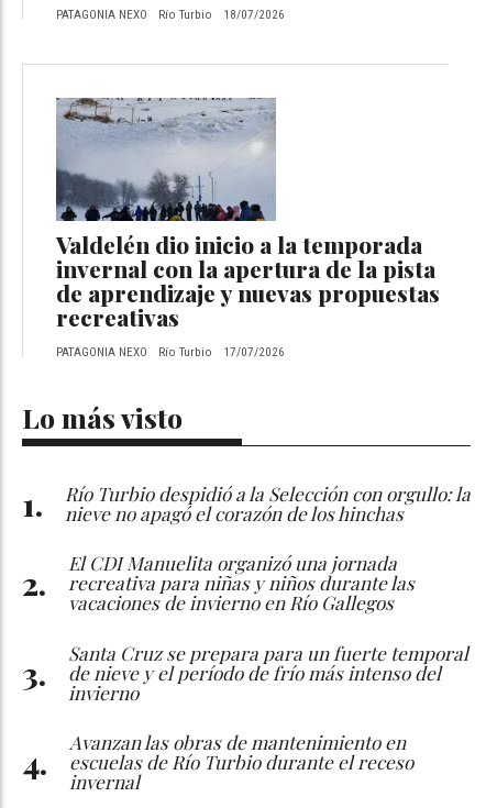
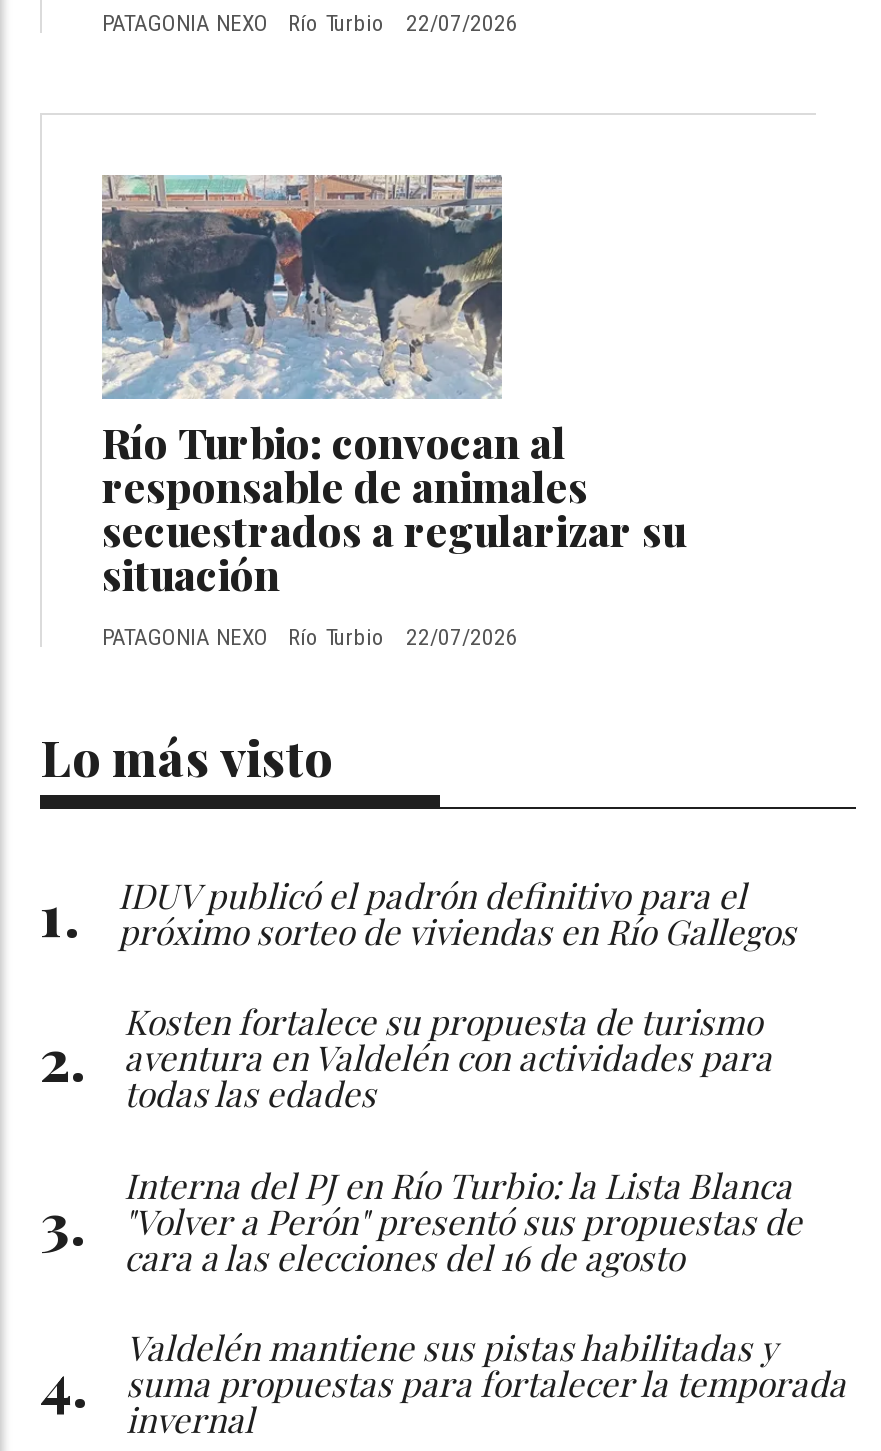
- PATAGONIA NEXO Río Turbio 18/07/2026
+ PATAGONIA NEXO Río Turbio 22/07/2026

- [image]
- Valdelén dio inicio a la temporada
- invernal con la apertura de la pista
- de aprendizaje y nuevas propuestas
- recreativas
+ [image]
+ Río Turbio: convocan al
+ responsable de animales
+ secuestrados a regularizar su
+ situación

- PATAGONIA NEXO Río Turbio 17/07/2026
+ PATAGONIA NEXO Río Turbio 22/07/2026

- Río Turbio despidió a la Selección con orgullo: la
- nieve no apagó el corazón de los hinchas
+ IDUV publicó el padrón definitivo para el
+ próximo sorteo de viviendas en Río Gallegos

- El CDI Manuelita organizó una jornada
- recreativa para niñas y niños durante las
- vacaciones de invierno en Río Gallegos
+ Kosten fortalece su propuesta de turismo
+ aventura en Valdelén con actividades para
+ todas las edades

- Santa Cruz se prepara para un fuerte temporal
- de nieve y el período de frío más intenso del
- invierno
+ Interna del PJ en Río Turbio: la Lista Blanca
+ "Volver a Perón" presentó sus propuestas de
+ cara a las elecciones del 16 de agosto

- Avanzan las obras de mantenimiento en
- escuelas de Río Turbio durante el receso
+ Valdelén mantiene sus pistas habilitadas y
+ suma propuestas para fortalecer la temporada
